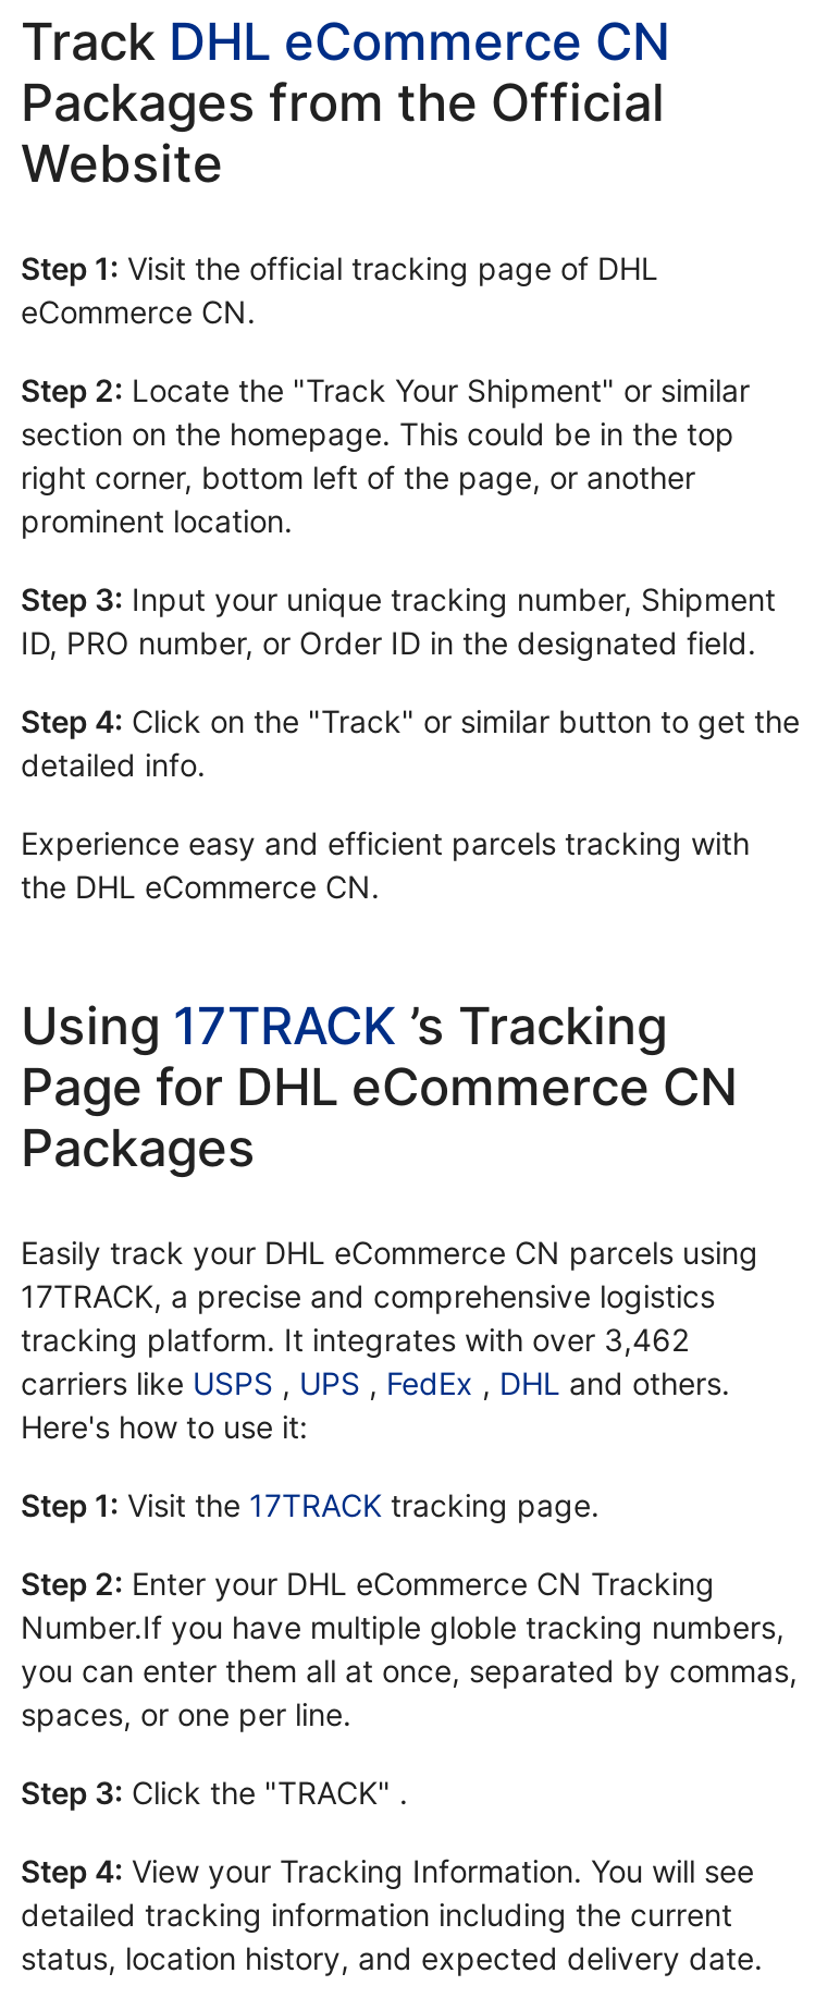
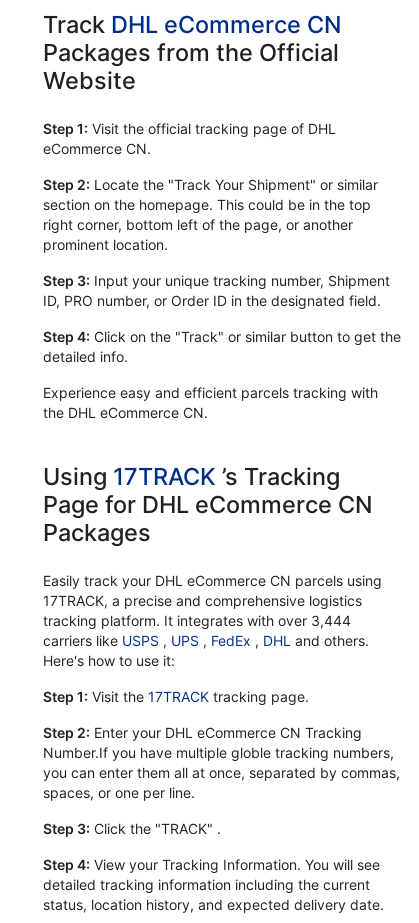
- tracking platform. It integrates with over 3,462
+ tracking platform. It integrates with over 3,444
